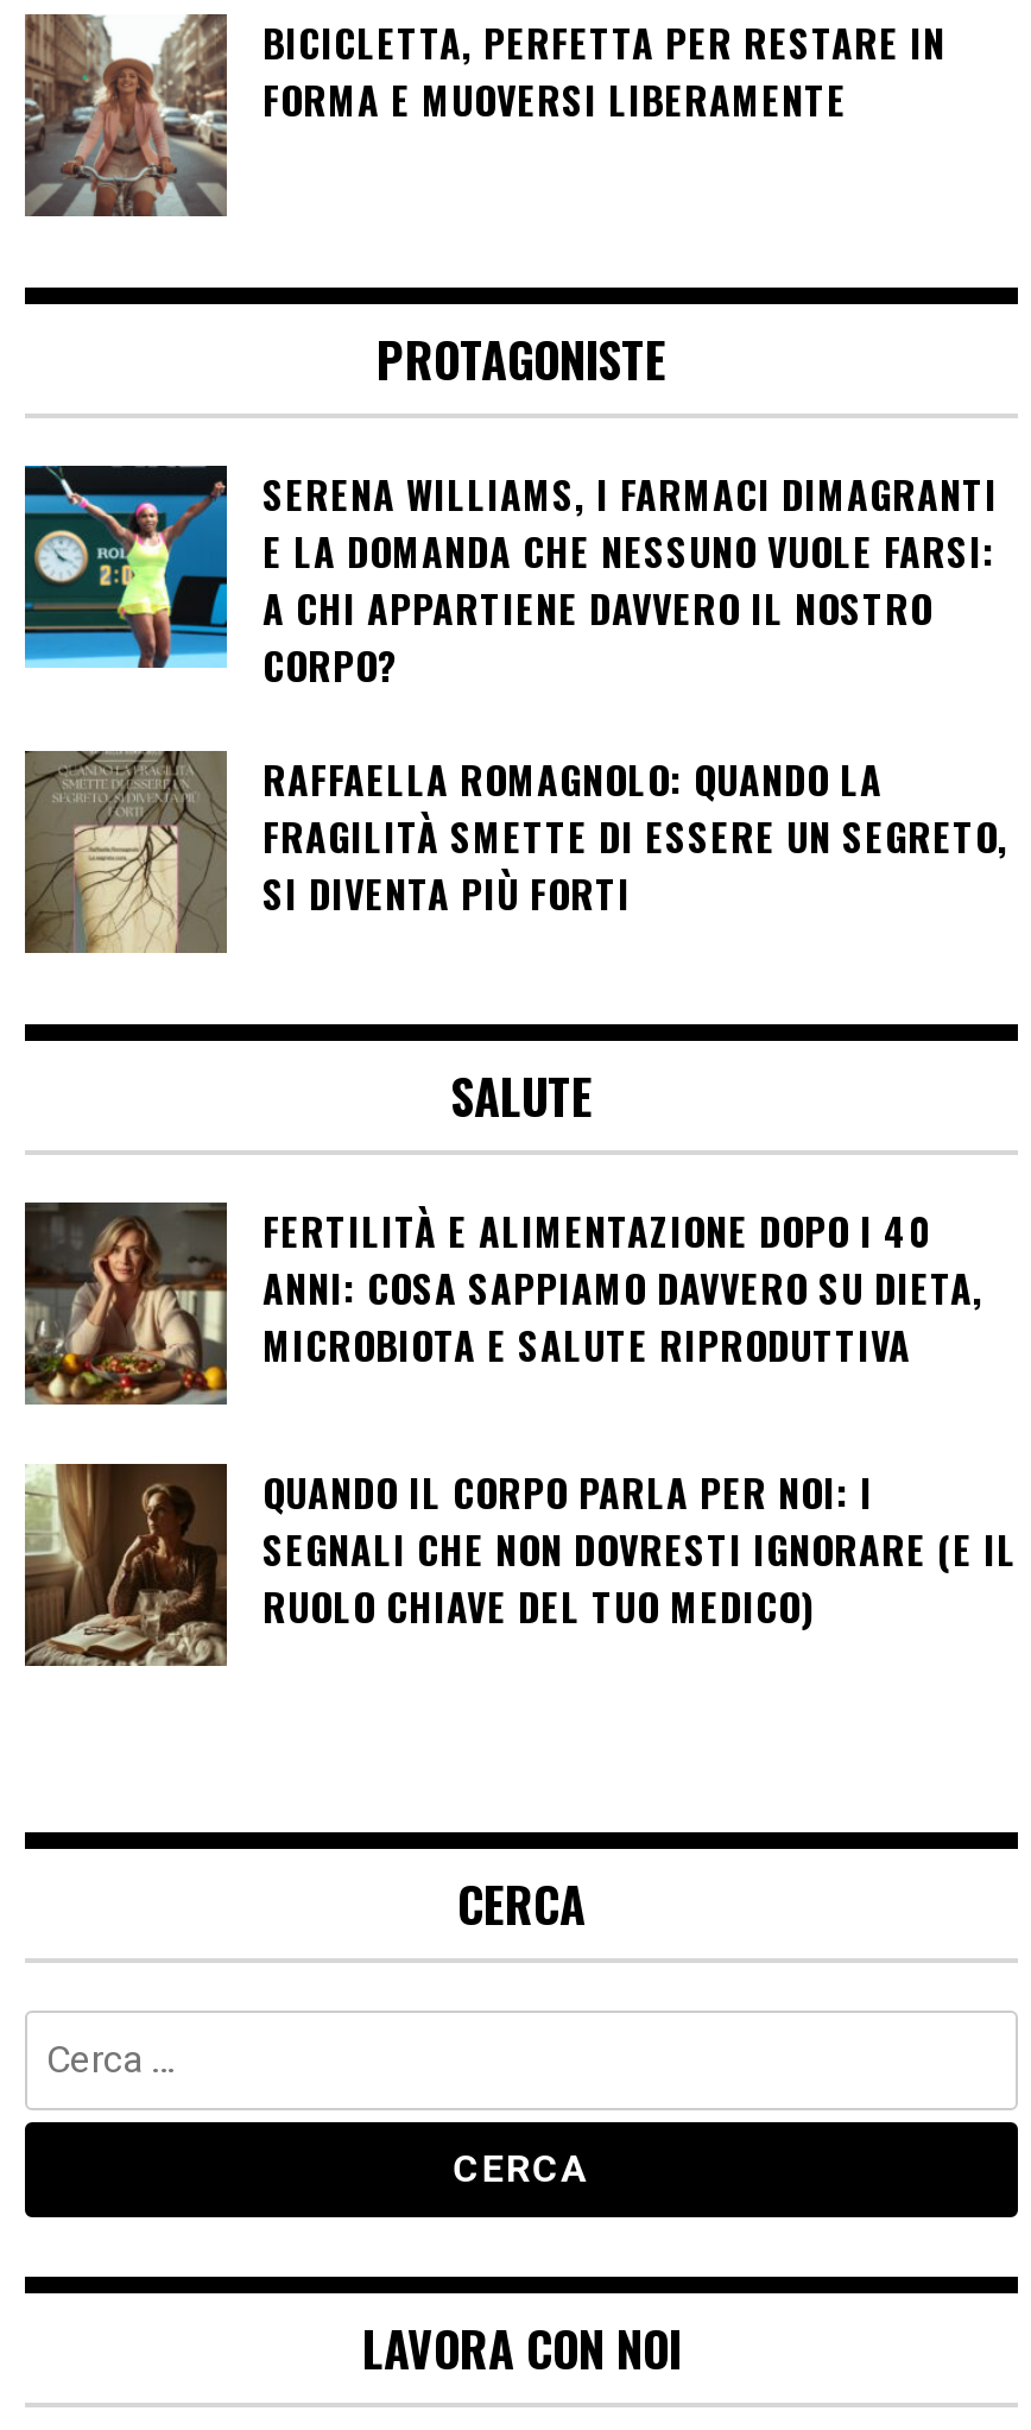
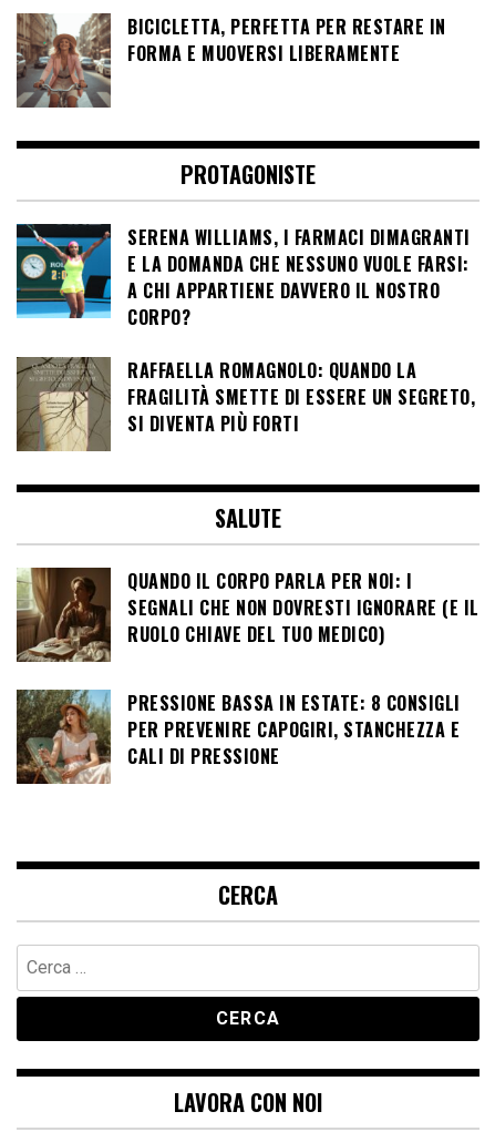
- [image]
- FERTILITÀ E ALIMENTAZIONE DOPO I 40
- ANNI: COSA SAPPIAMO DAVVERO SU DIETA,
- MICROBIOTA E SALUTE RIPRODUTTIVA

moved up: [image] | QUANDO IL CORPO PARLA PER NOI: I | SEGNALI CHE NON DOVRESTI IGNORARE (E IL | RUOLO CHIAVE DEL TUO MEDICO)

+ [image]
+ PRESSIONE BASSA IN ESTATE: 8 CONSIGLI
+ PER PREVENIRE CAPOGIRI, STANCHEZZA E
+ CALI DI PRESSIONE
